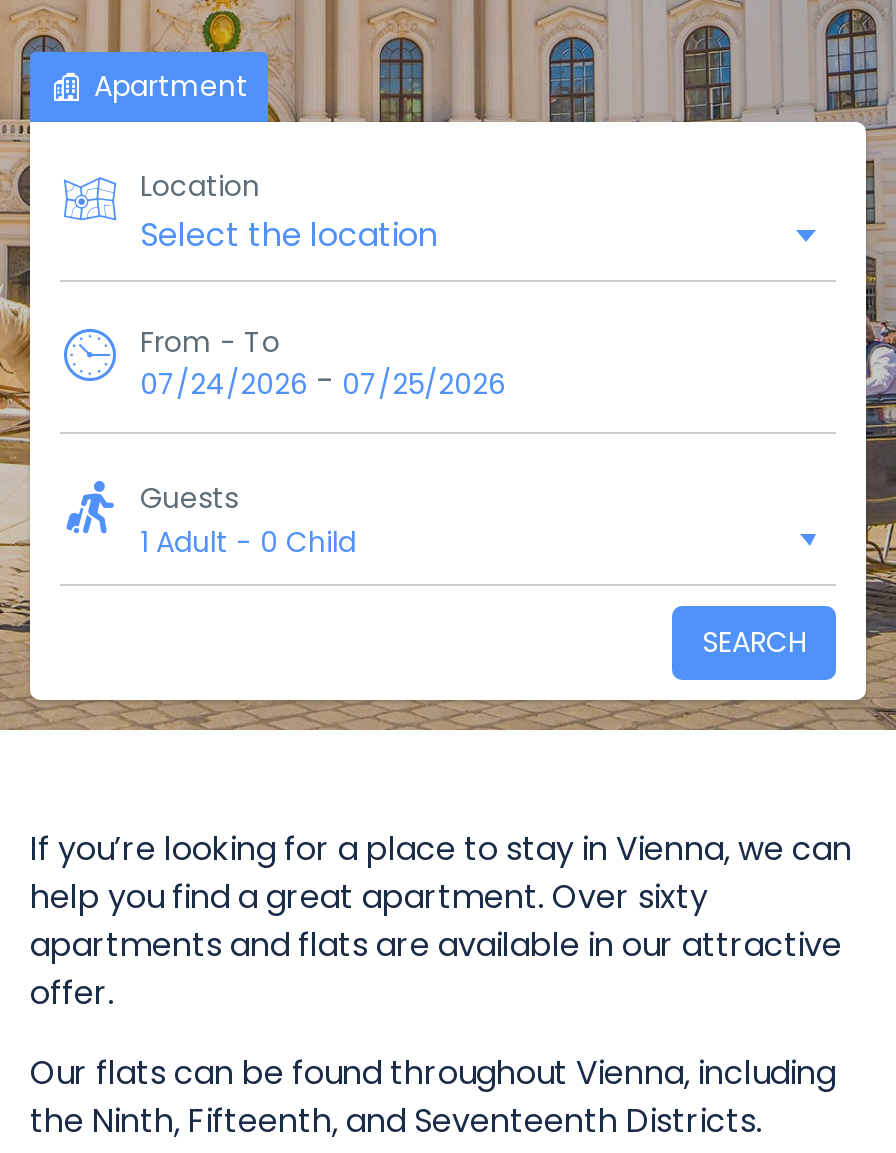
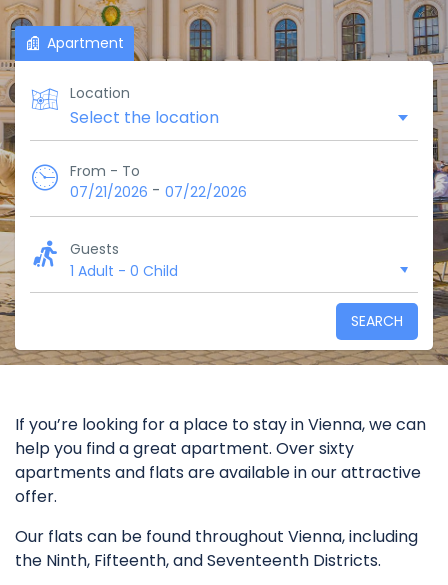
- 07/24/2026 - 07/25/2026
+ 07/21/2026 - 07/22/2026
